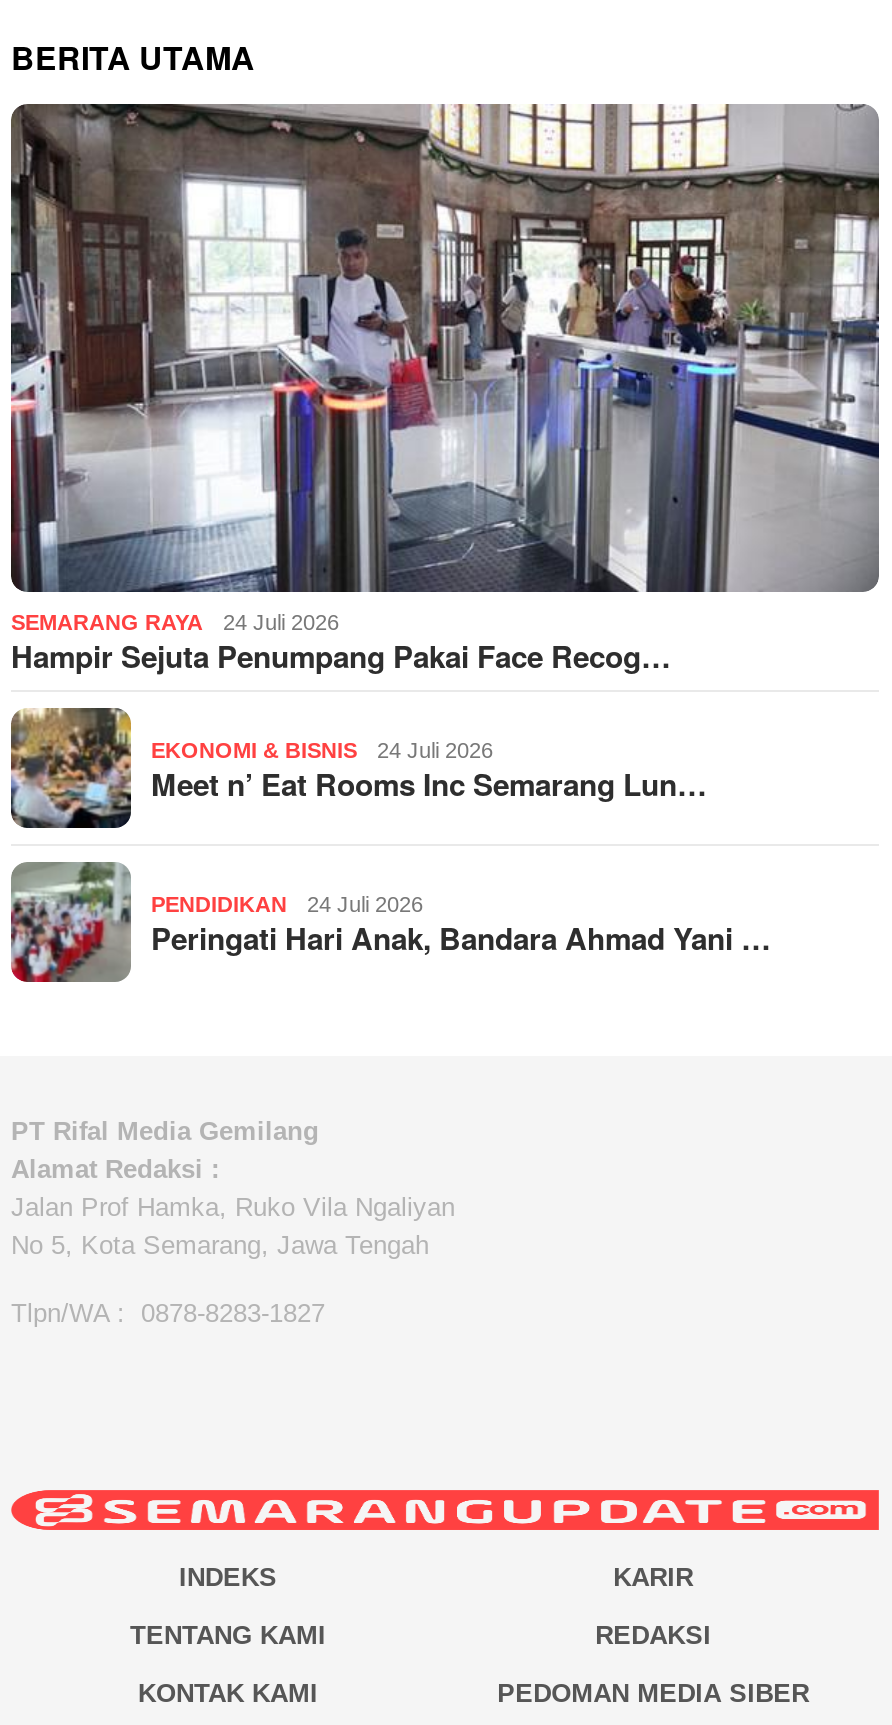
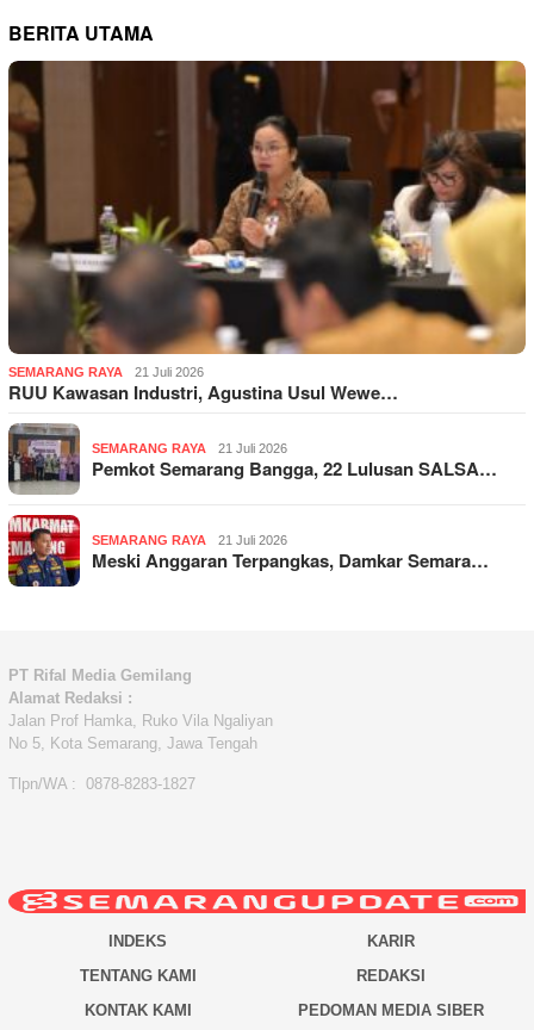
- [image]
- 24 Juli 2026
- Hampir Sejuta Penumpang Pakai Face Recog…
+ [image]
+ 21 Juli 2026
+ RUU Kawasan Industri, Agustina Usul Wewe…

- [image]
- EKONOMI & BISNIS
- 24 Juli 2026
- Meet n’ Eat Rooms Inc Semarang Lun…
+ [image]
+ SEMARANG RAYA
+ 21 Juli 2026
+ Pemkot Semarang Bangga, 22 Lulusan SALSA…

- [image]
- PENDIDIKAN
- 24 Juli 2026
- Peringati Hari Anak, Bandara Ahmad Yani …
+ [image]
+ SEMARANG RAYA
+ 21 Juli 2026
+ Meski Anggaran Terpangkas, Damkar Semara…
